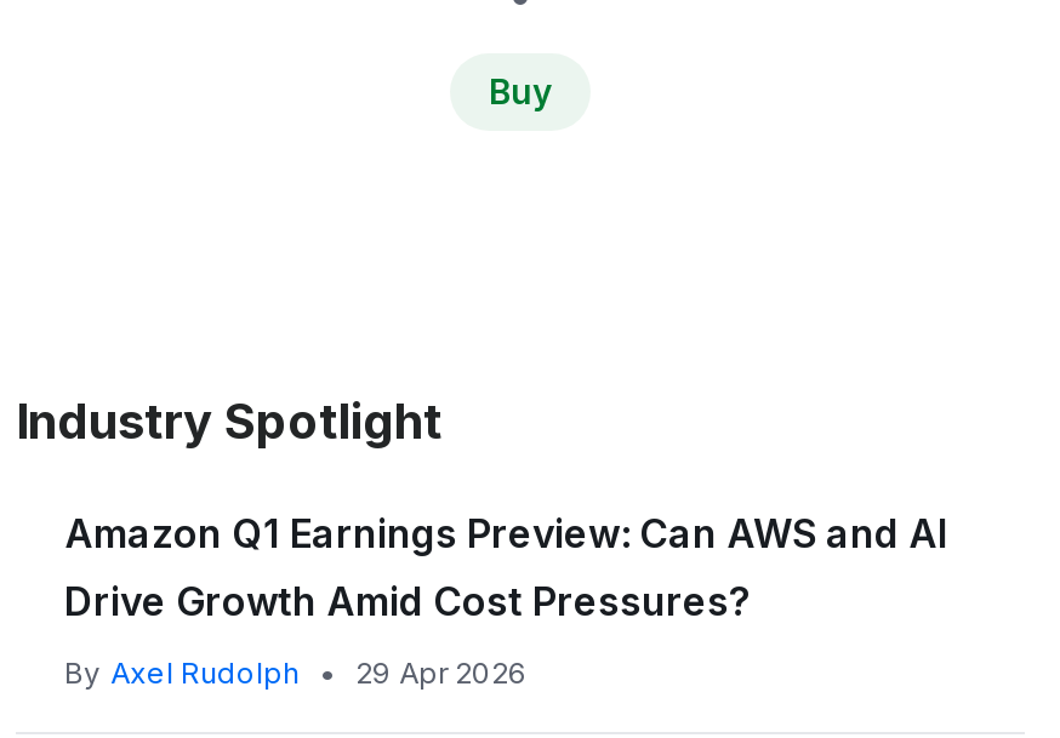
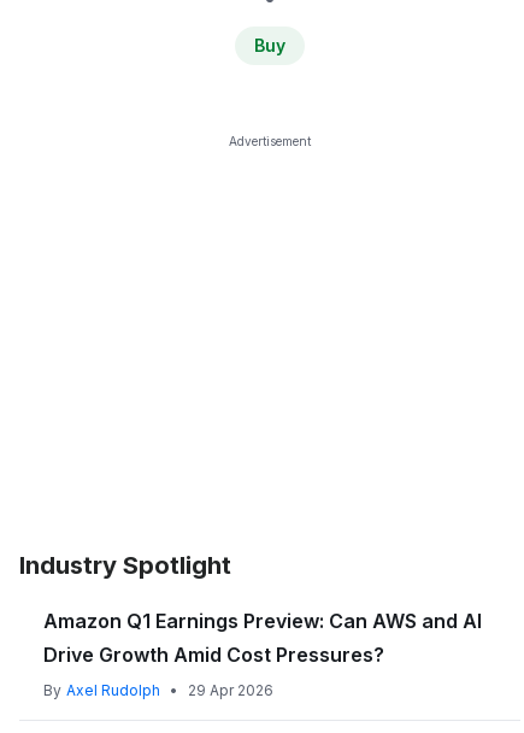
+ Advertisement
